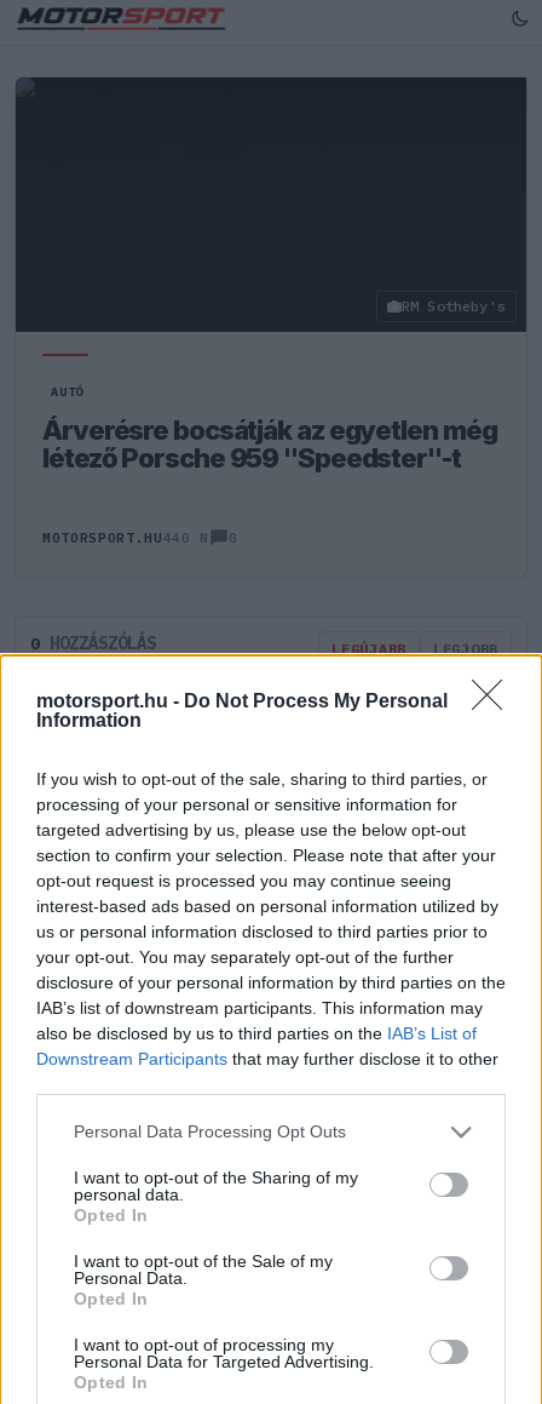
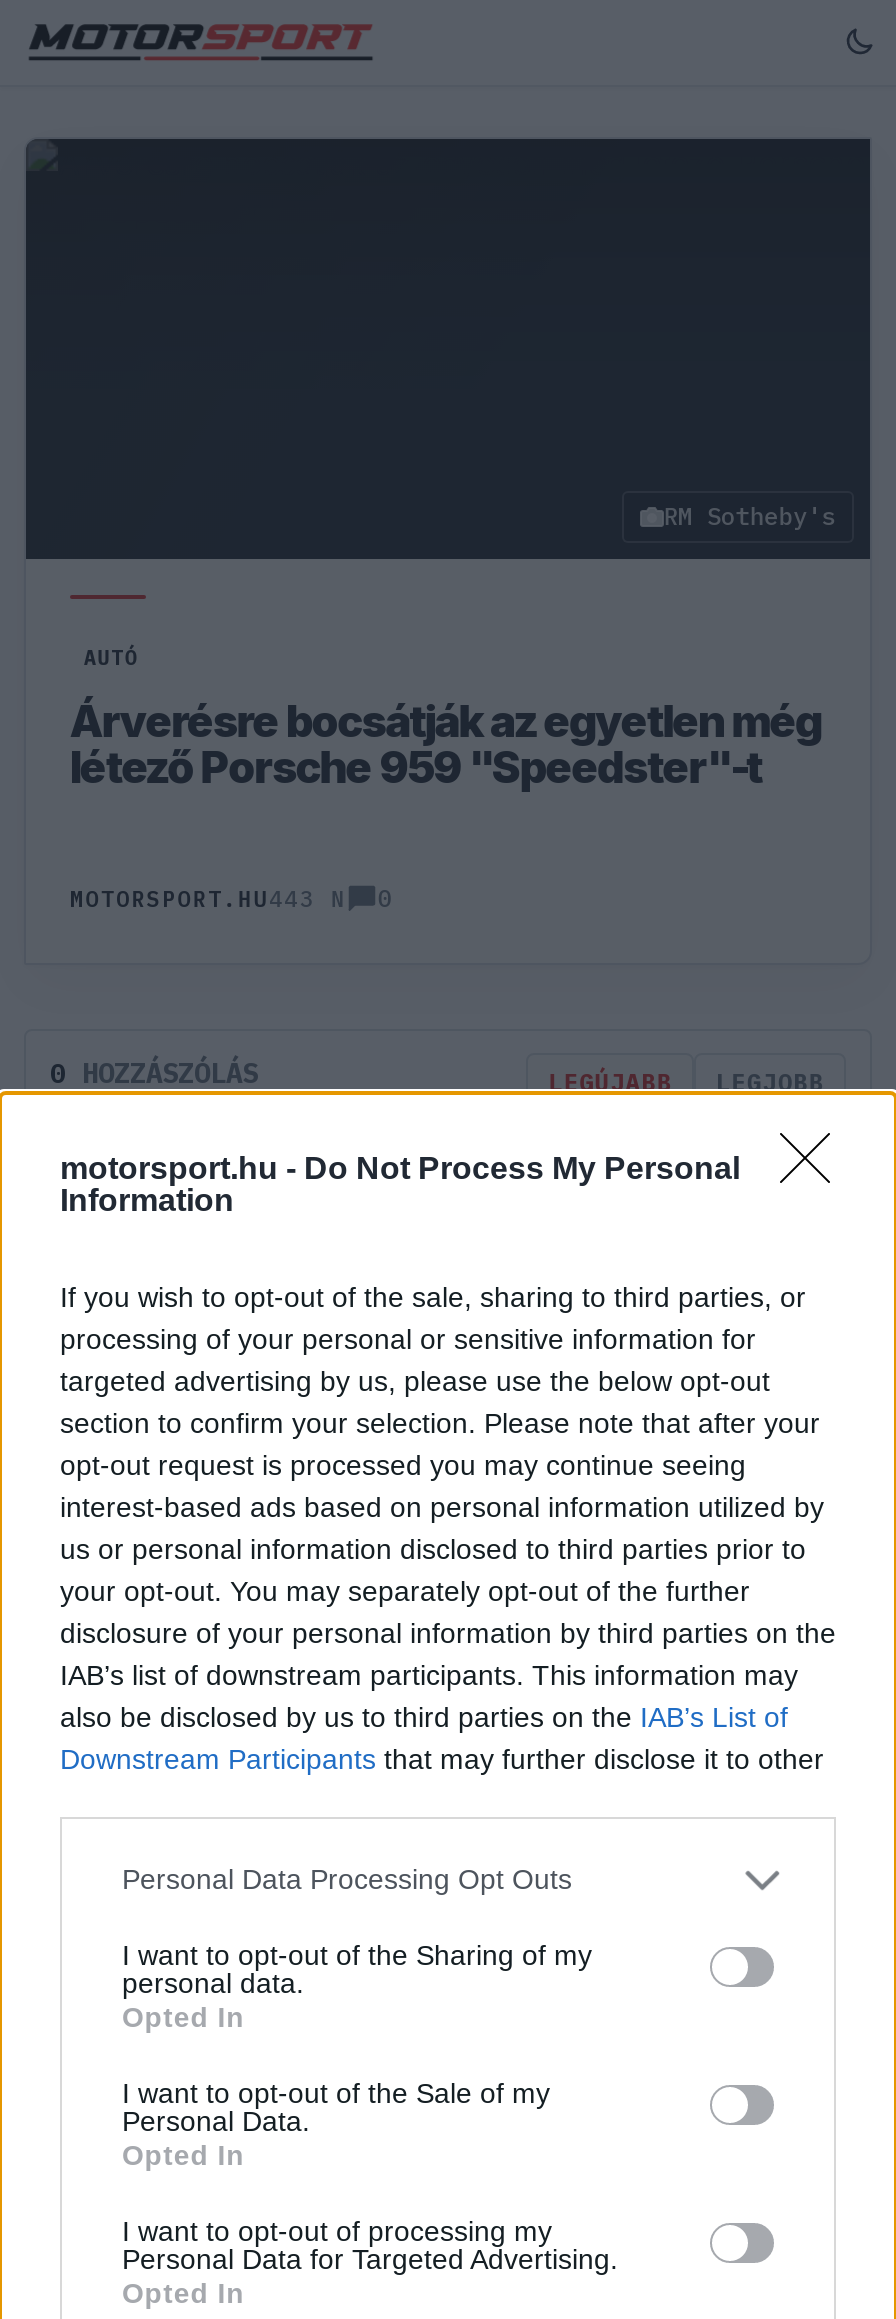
- MOTORSPORT.HU440 N
+ MOTORSPORT.HU443 N
